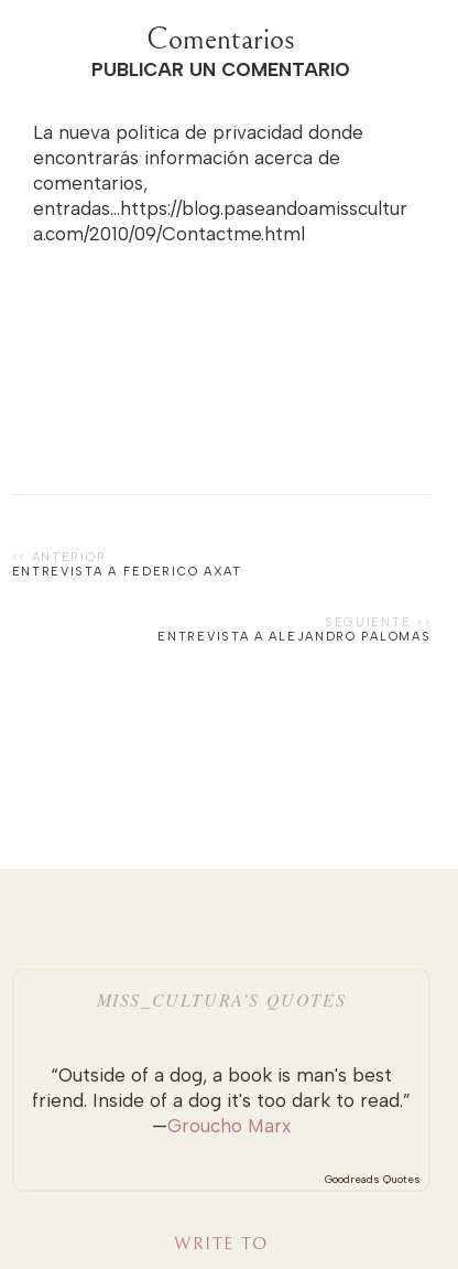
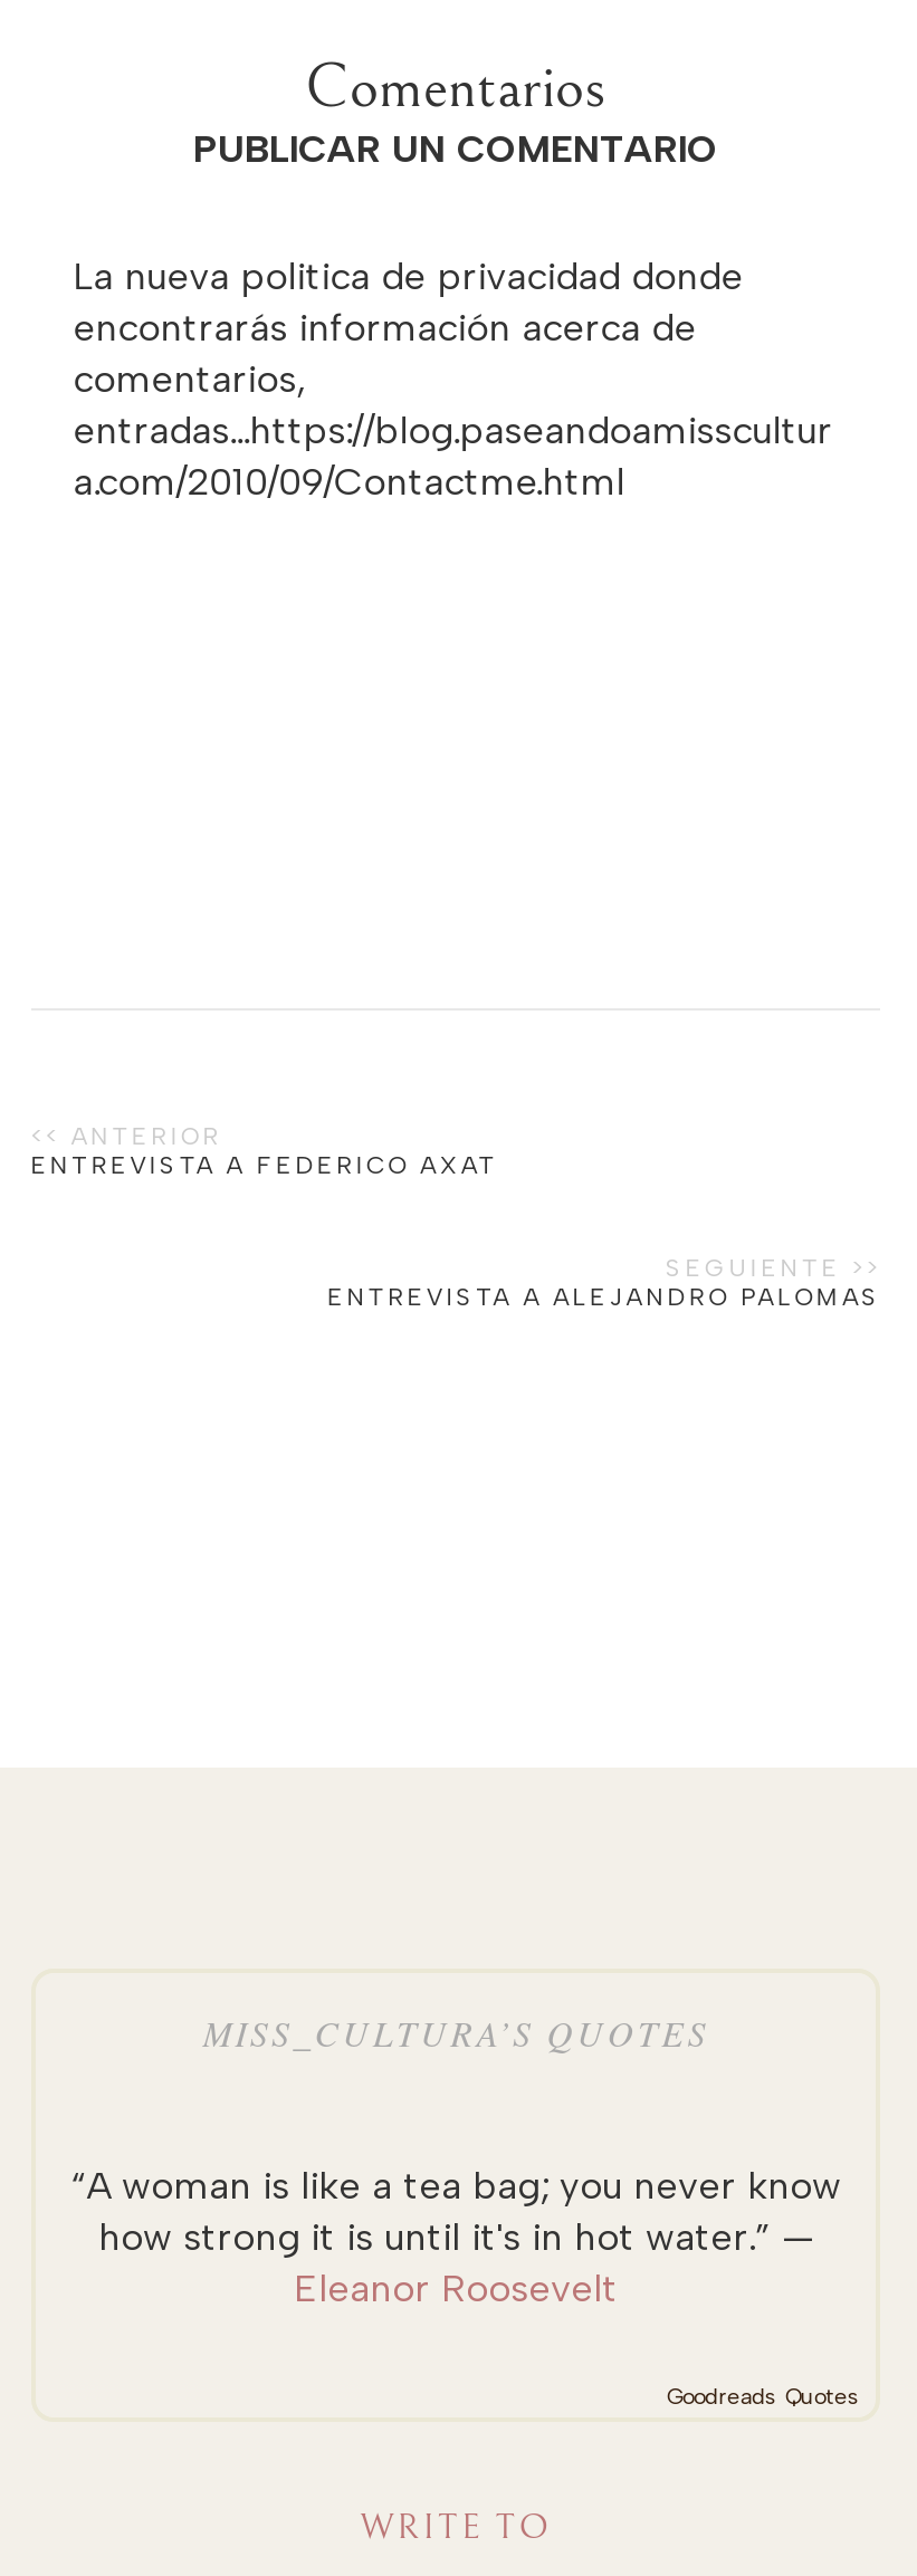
- “Outside of a dog, a book is man's best
- friend. Inside of a dog it's too dark to read.”
- —Groucho Marx
+ “A woman is like a tea bag; you never know
+ how strong it is until it's in hot water.” —
+ Eleanor Roosevelt
